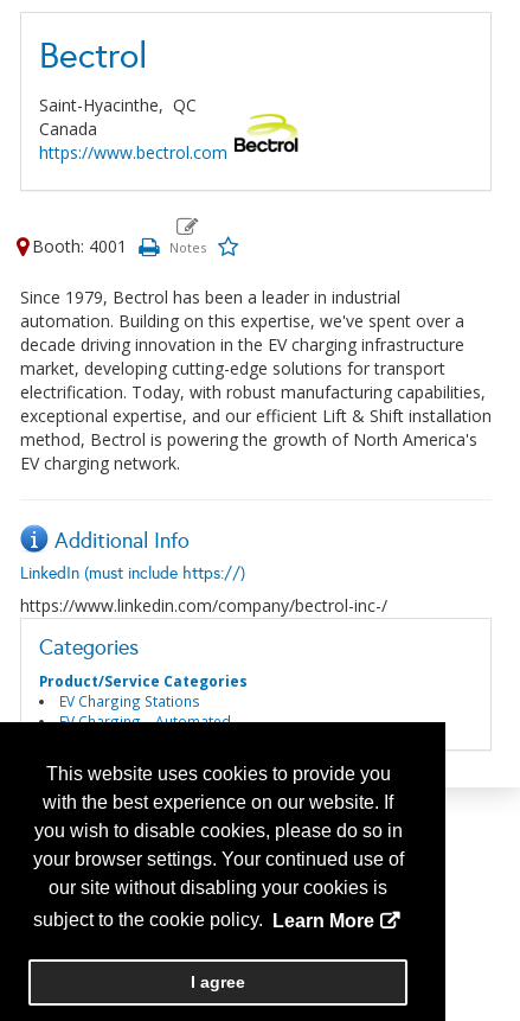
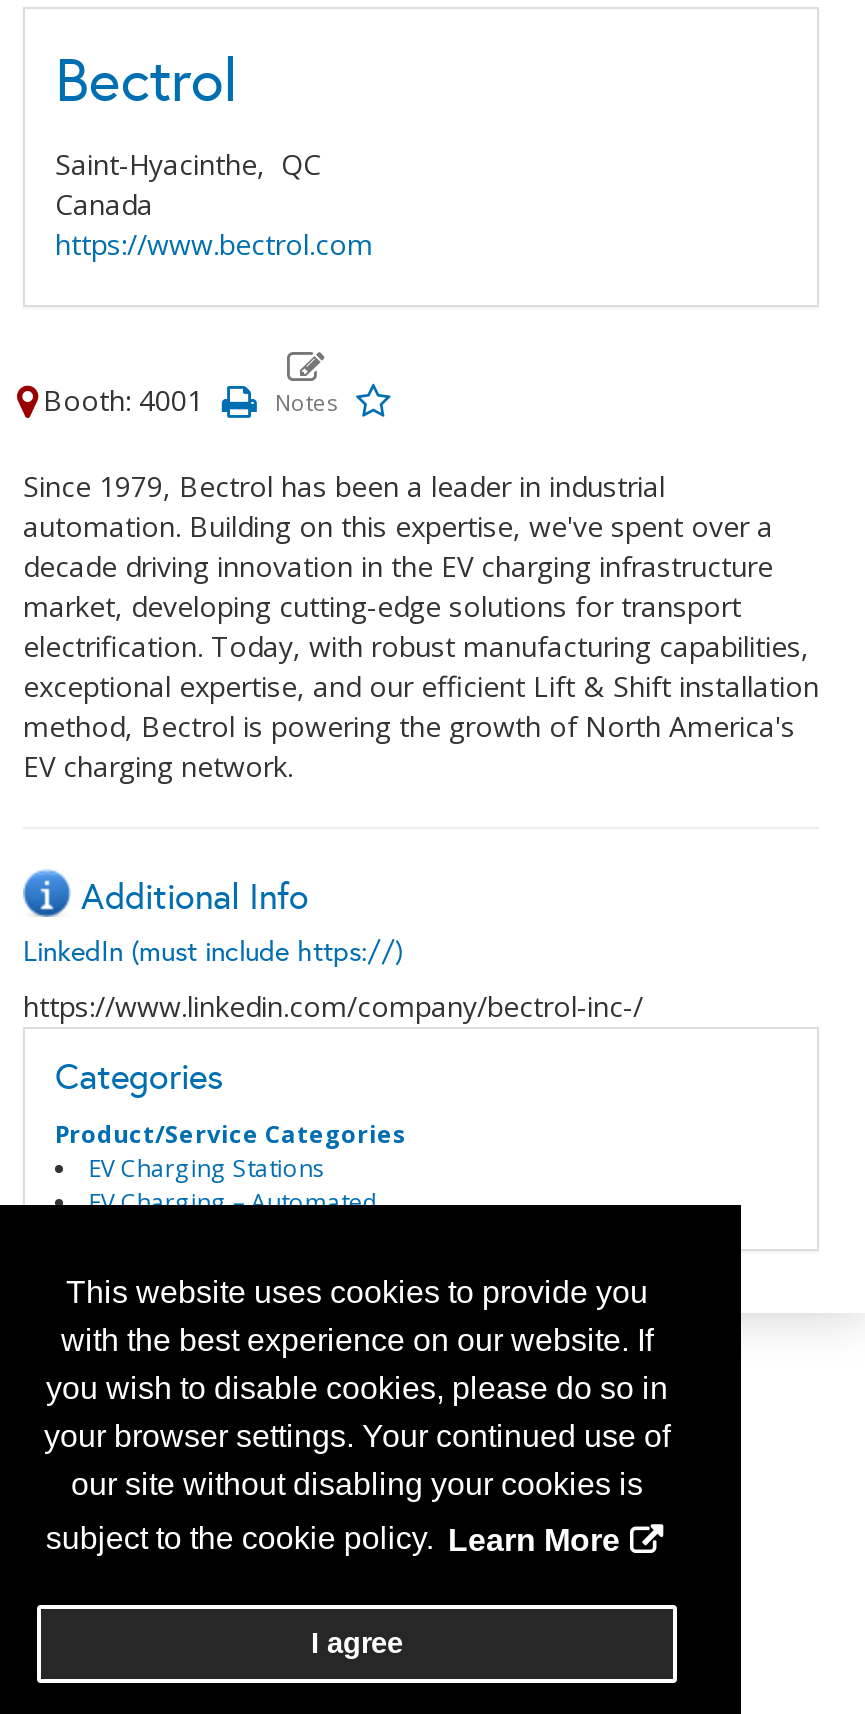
- [image]
